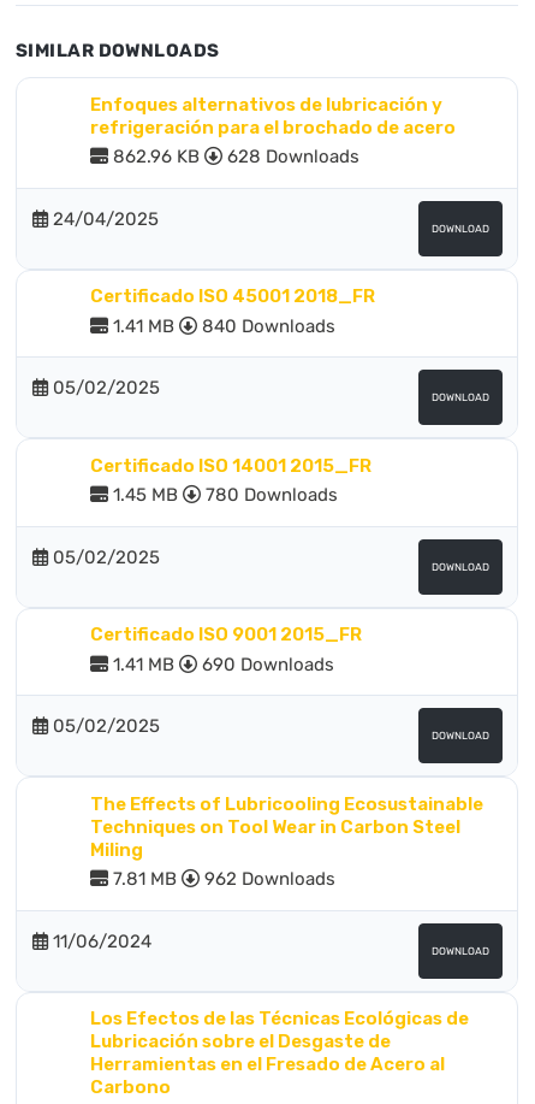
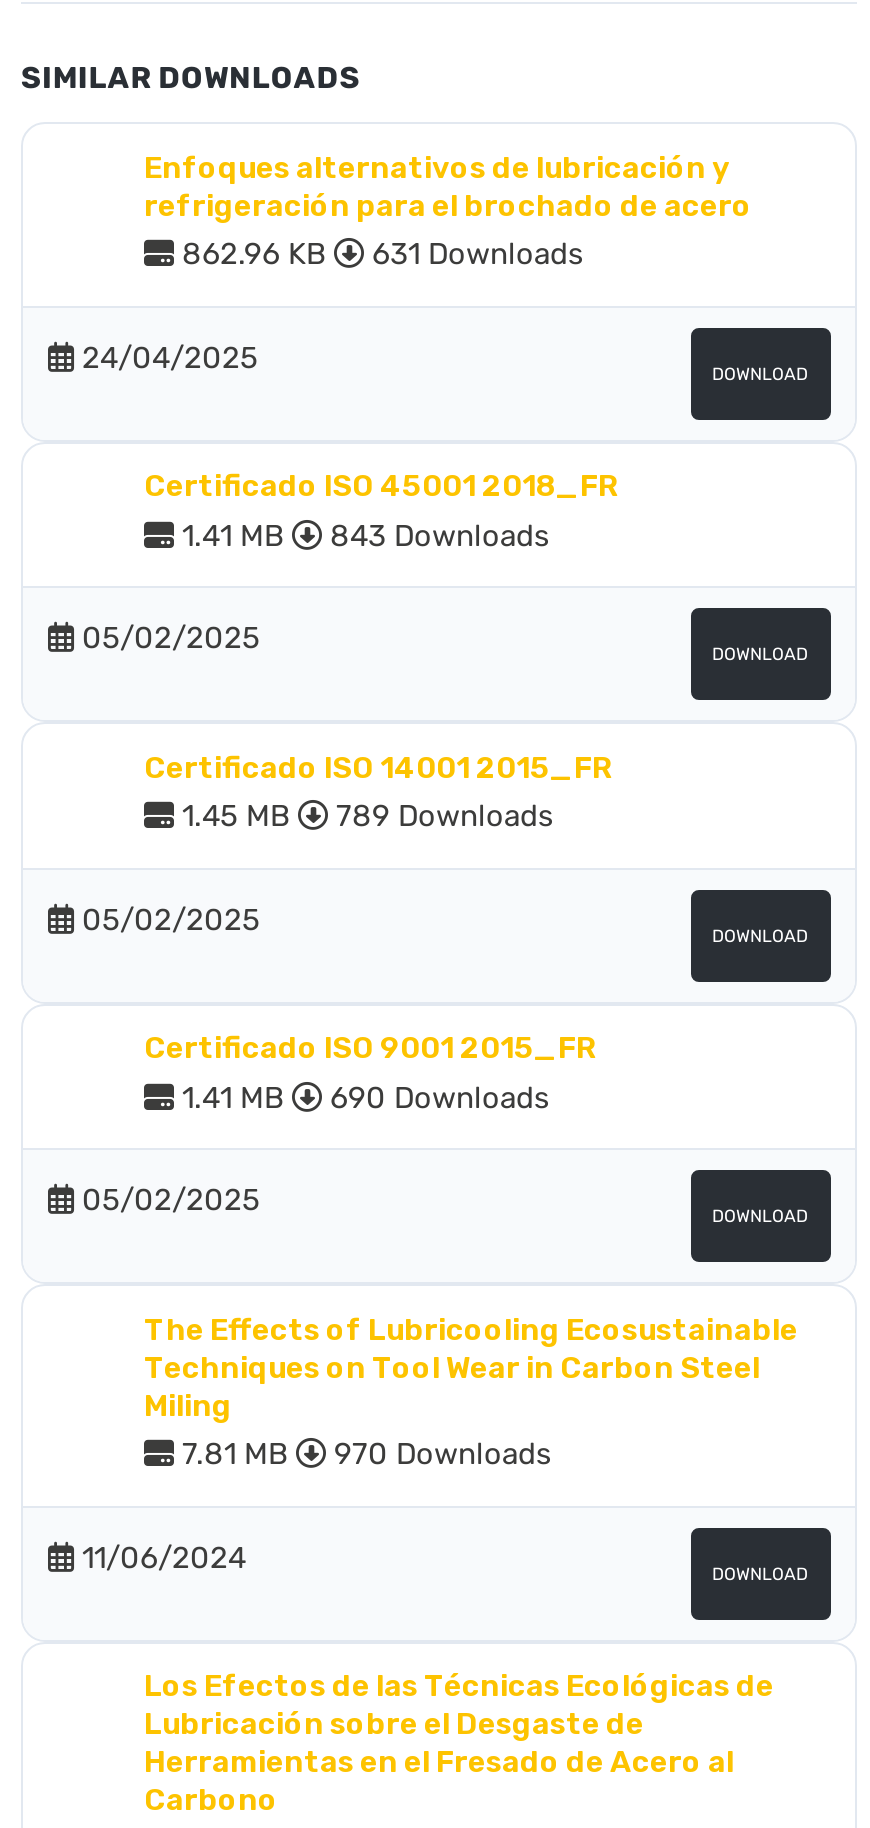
- 862.96 KB 628 Downloads
+ 862.96 KB 631 Downloads

- 1.41 MB 840 Downloads
+ 1.41 MB 843 Downloads

- 1.45 MB 780 Downloads
+ 1.45 MB 789 Downloads

- 7.81 MB 962 Downloads
+ 7.81 MB 970 Downloads
